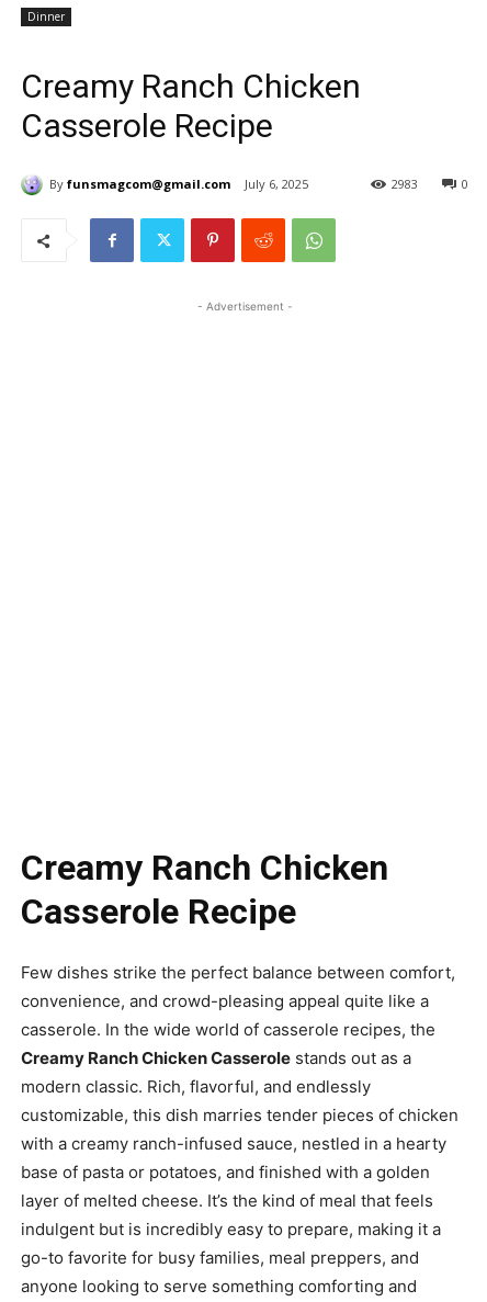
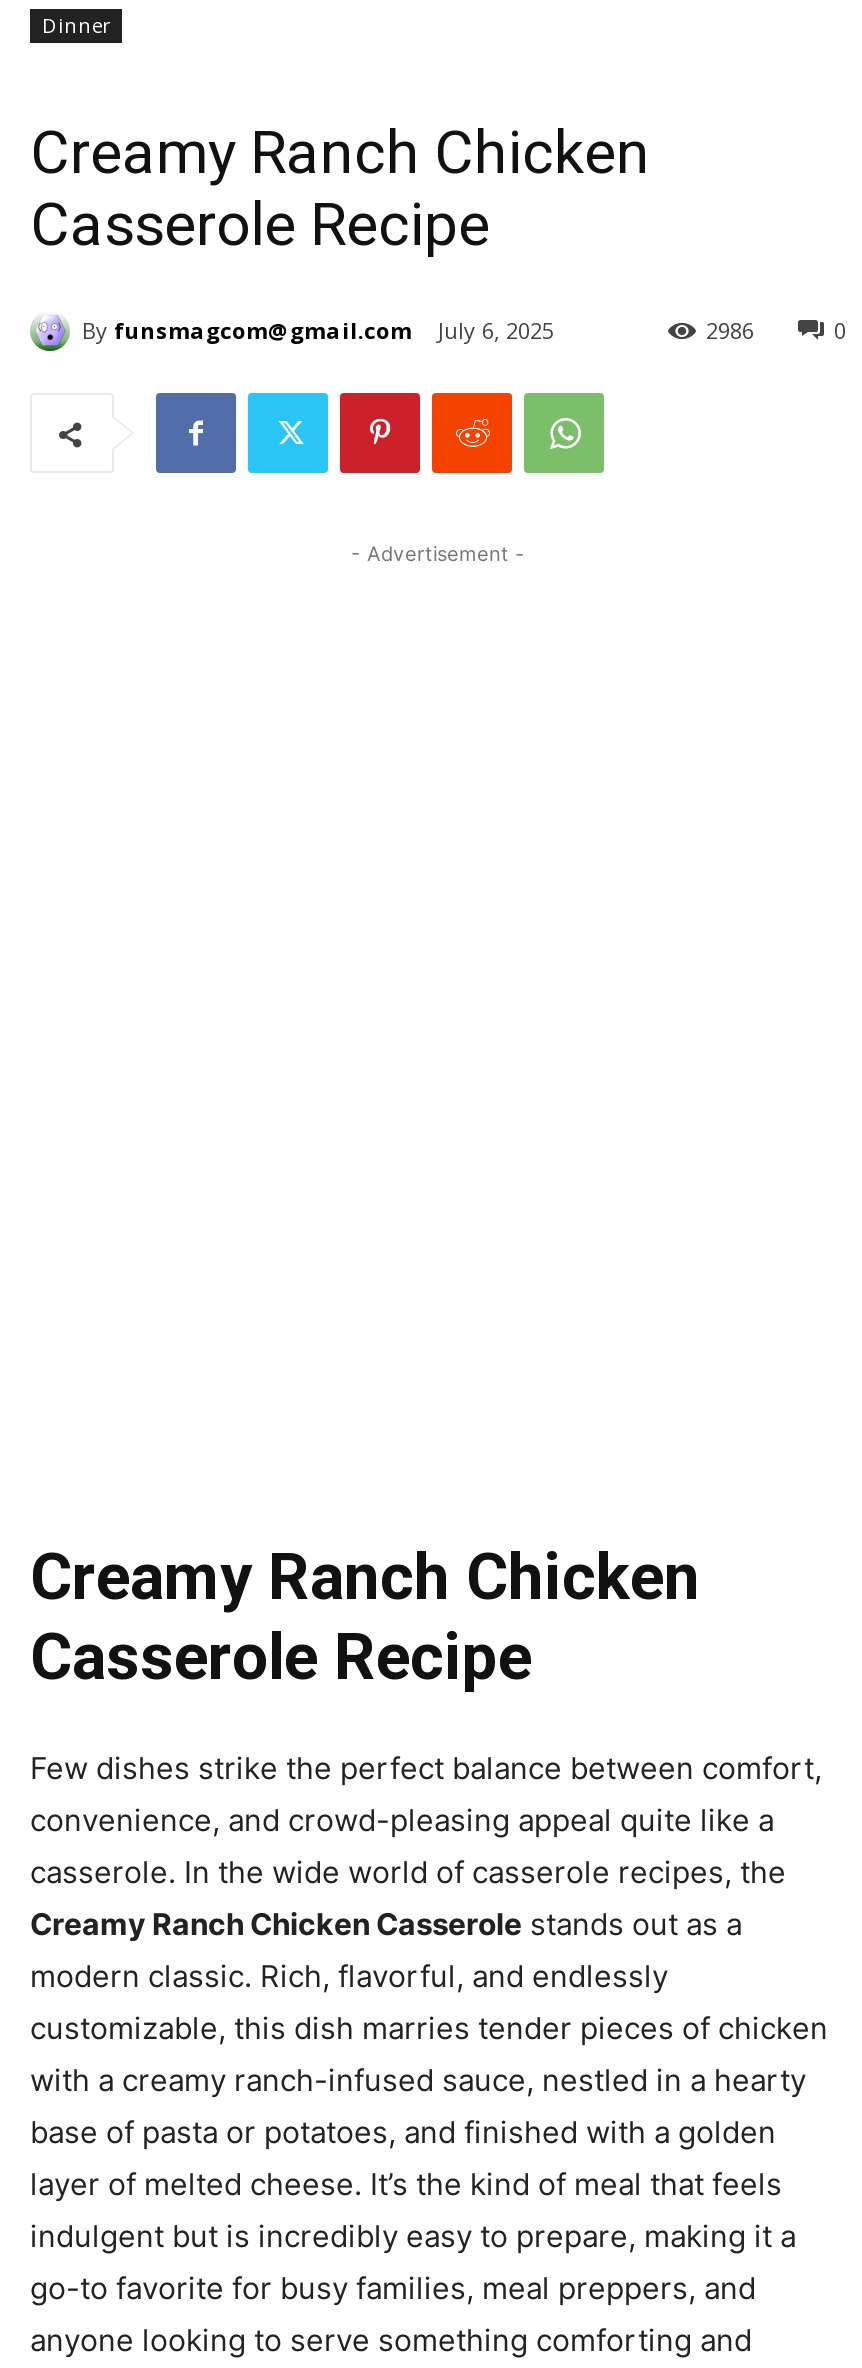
- 2983
+ 2986
